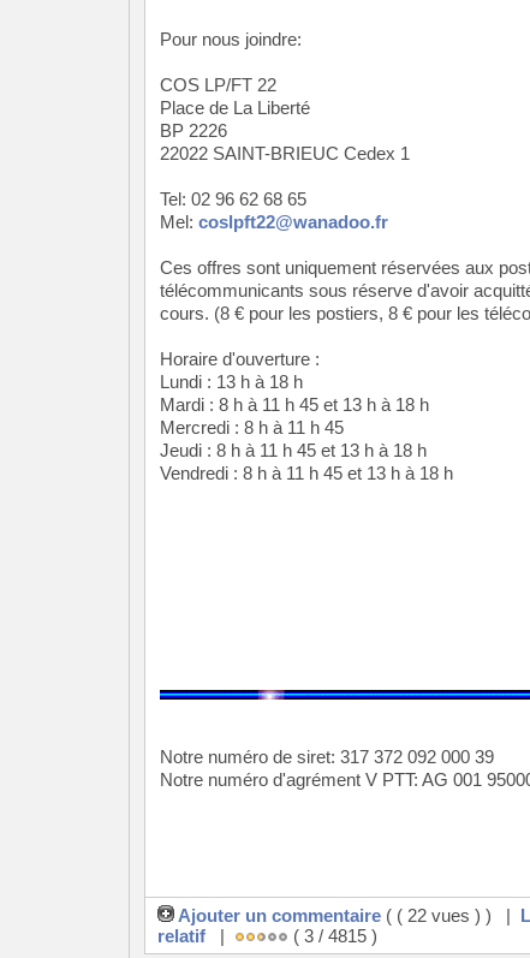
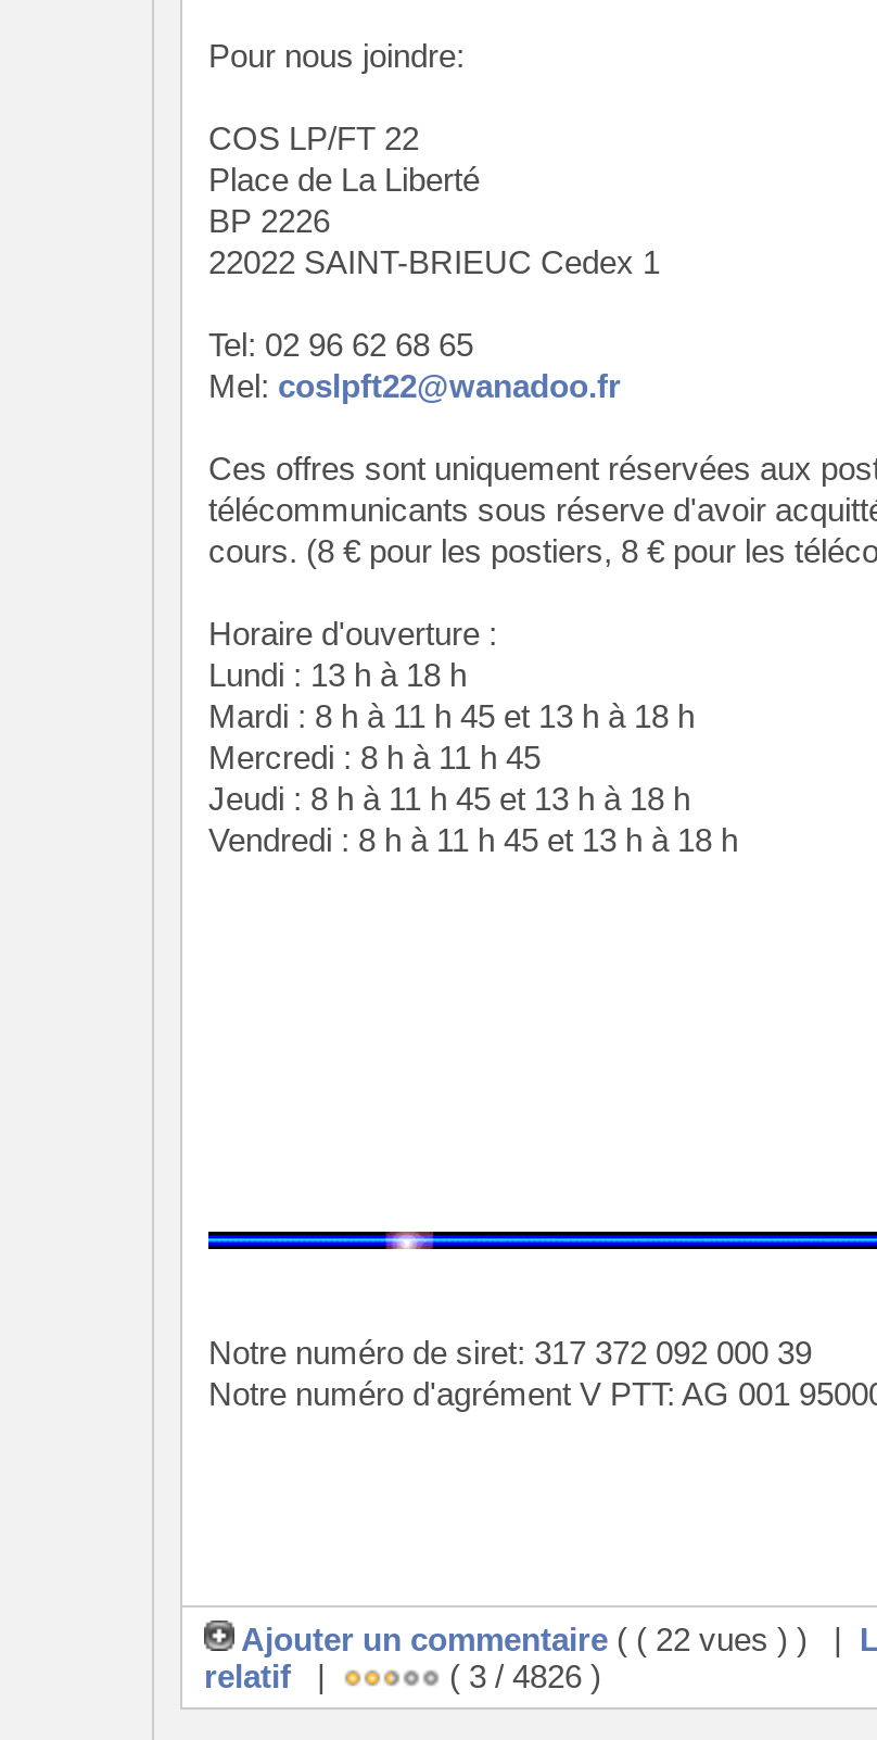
- ( 3 / 4815 )
+ ( 3 / 4826 )
